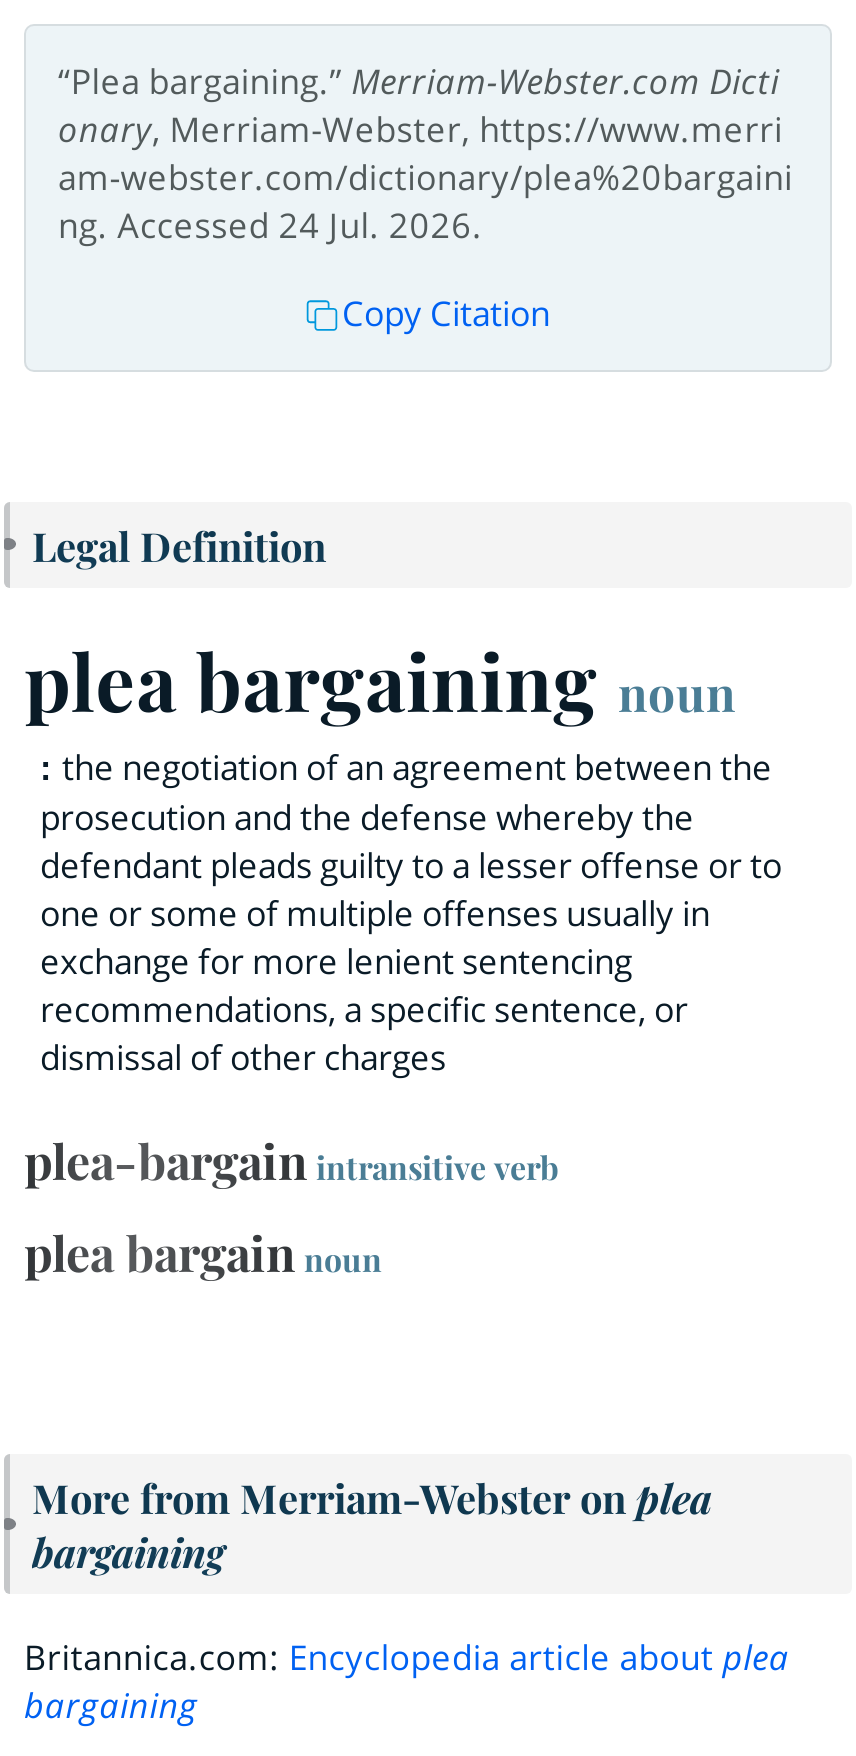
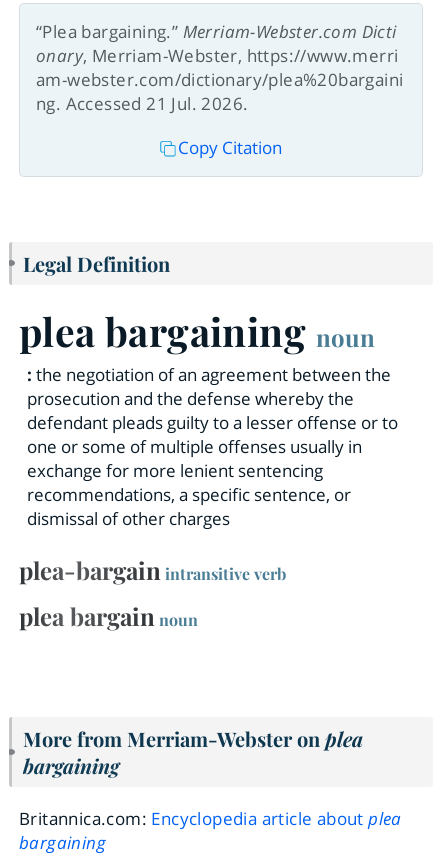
- ng. Accessed 24 Jul. 2026.
+ ng. Accessed 21 Jul. 2026.
